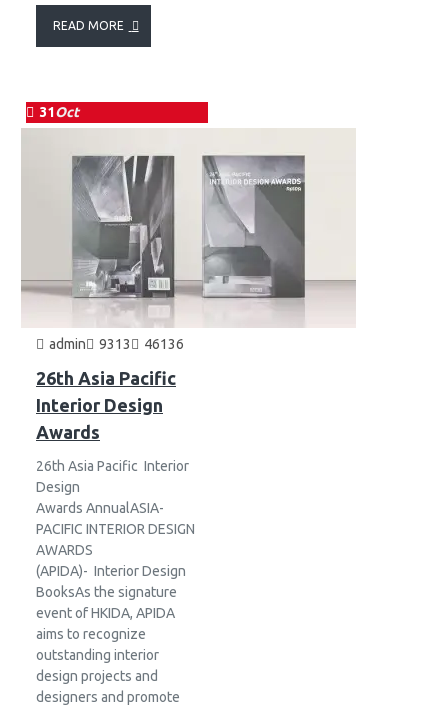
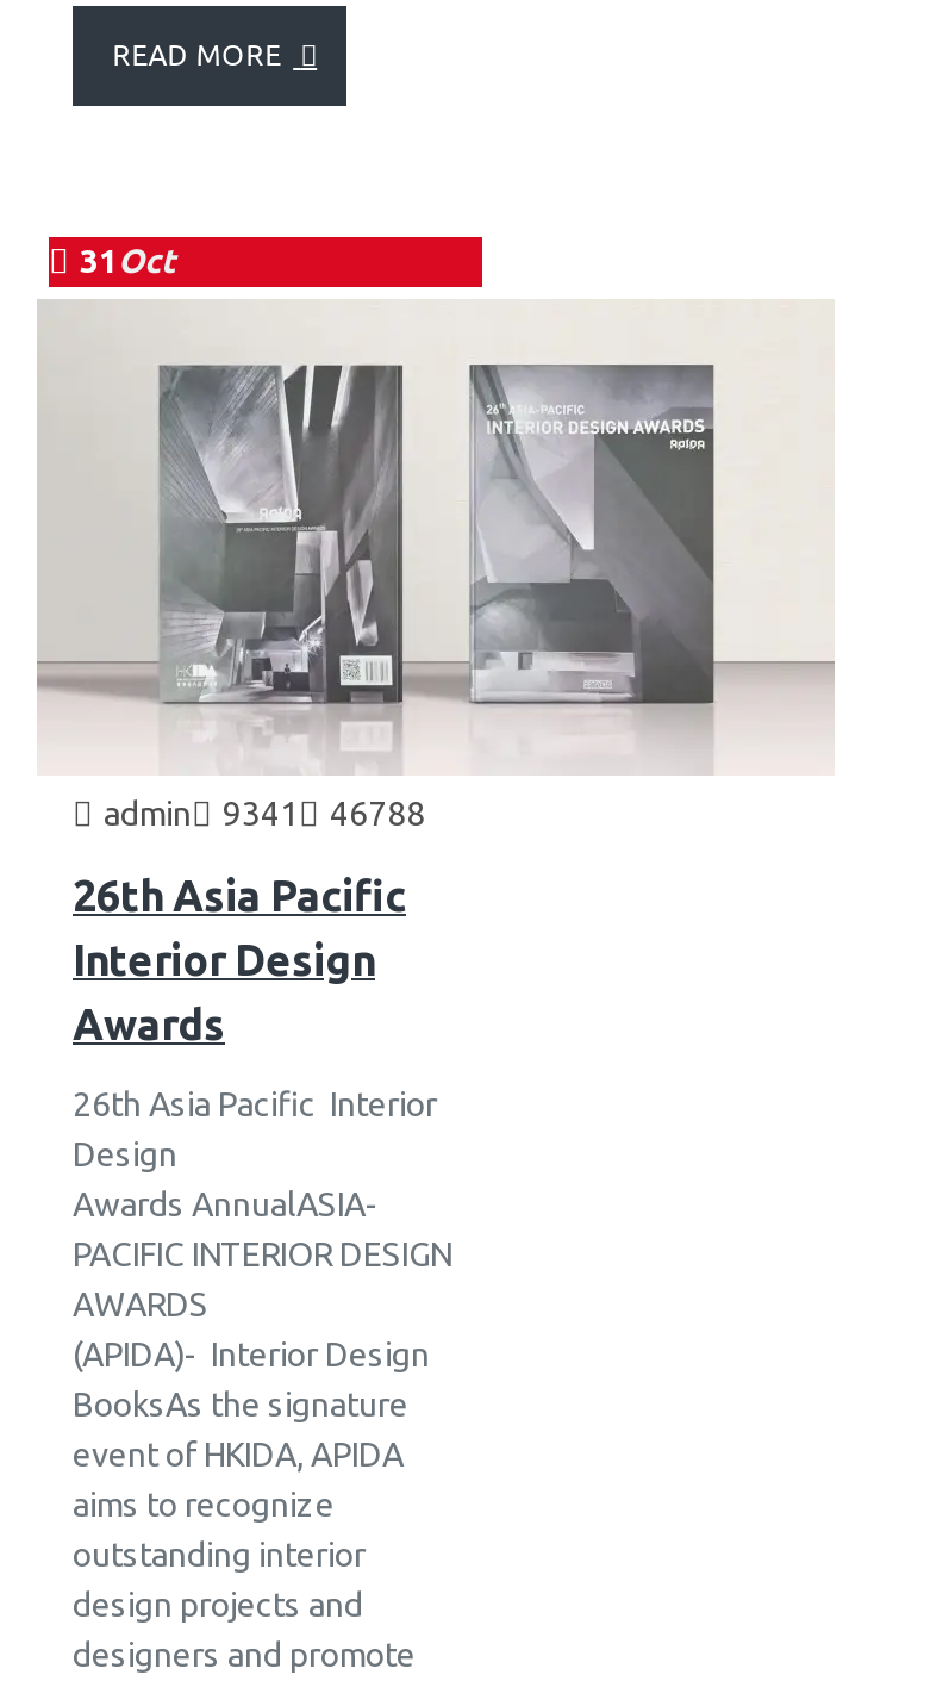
- 9313
+ 9341

- 46136
+ 46788
